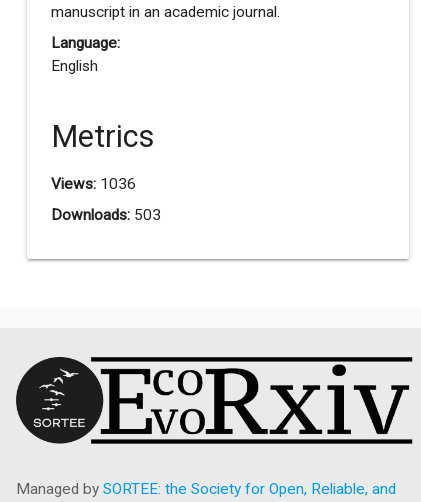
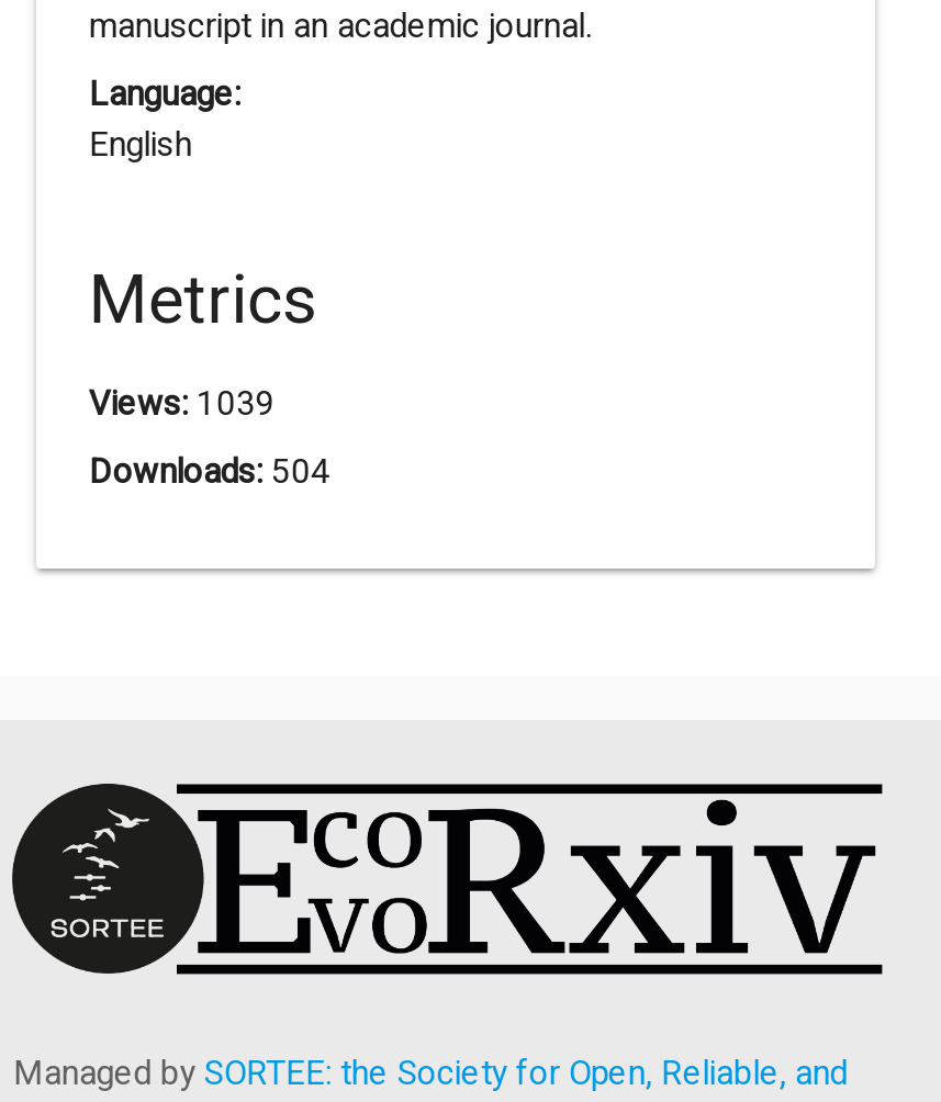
- Views: 1036
+ Views: 1039

- Downloads: 503
+ Downloads: 504
